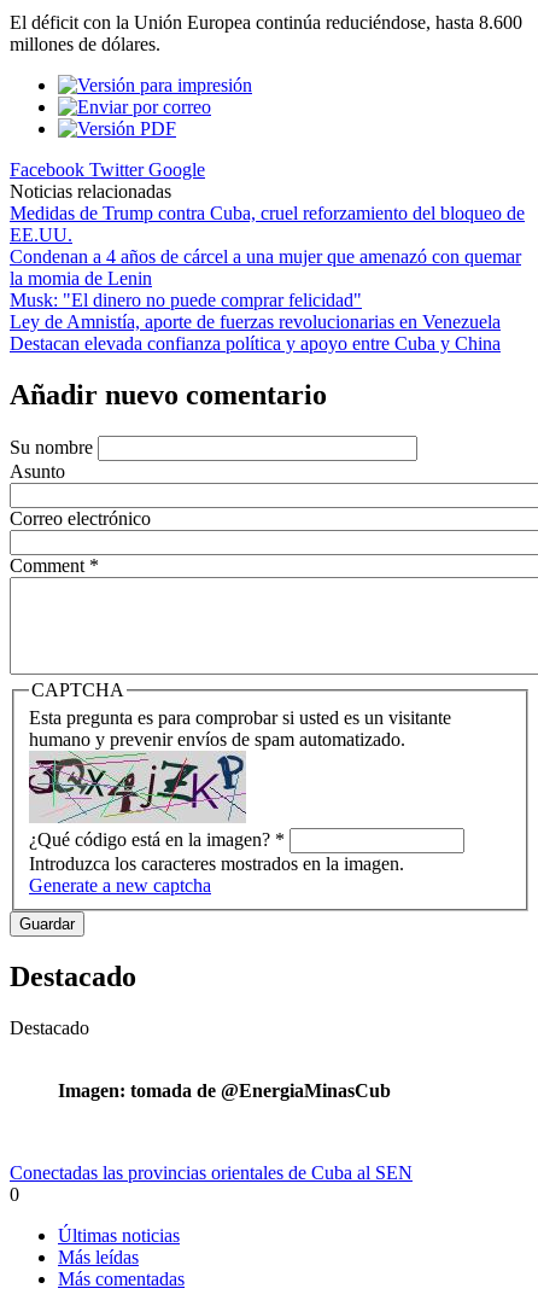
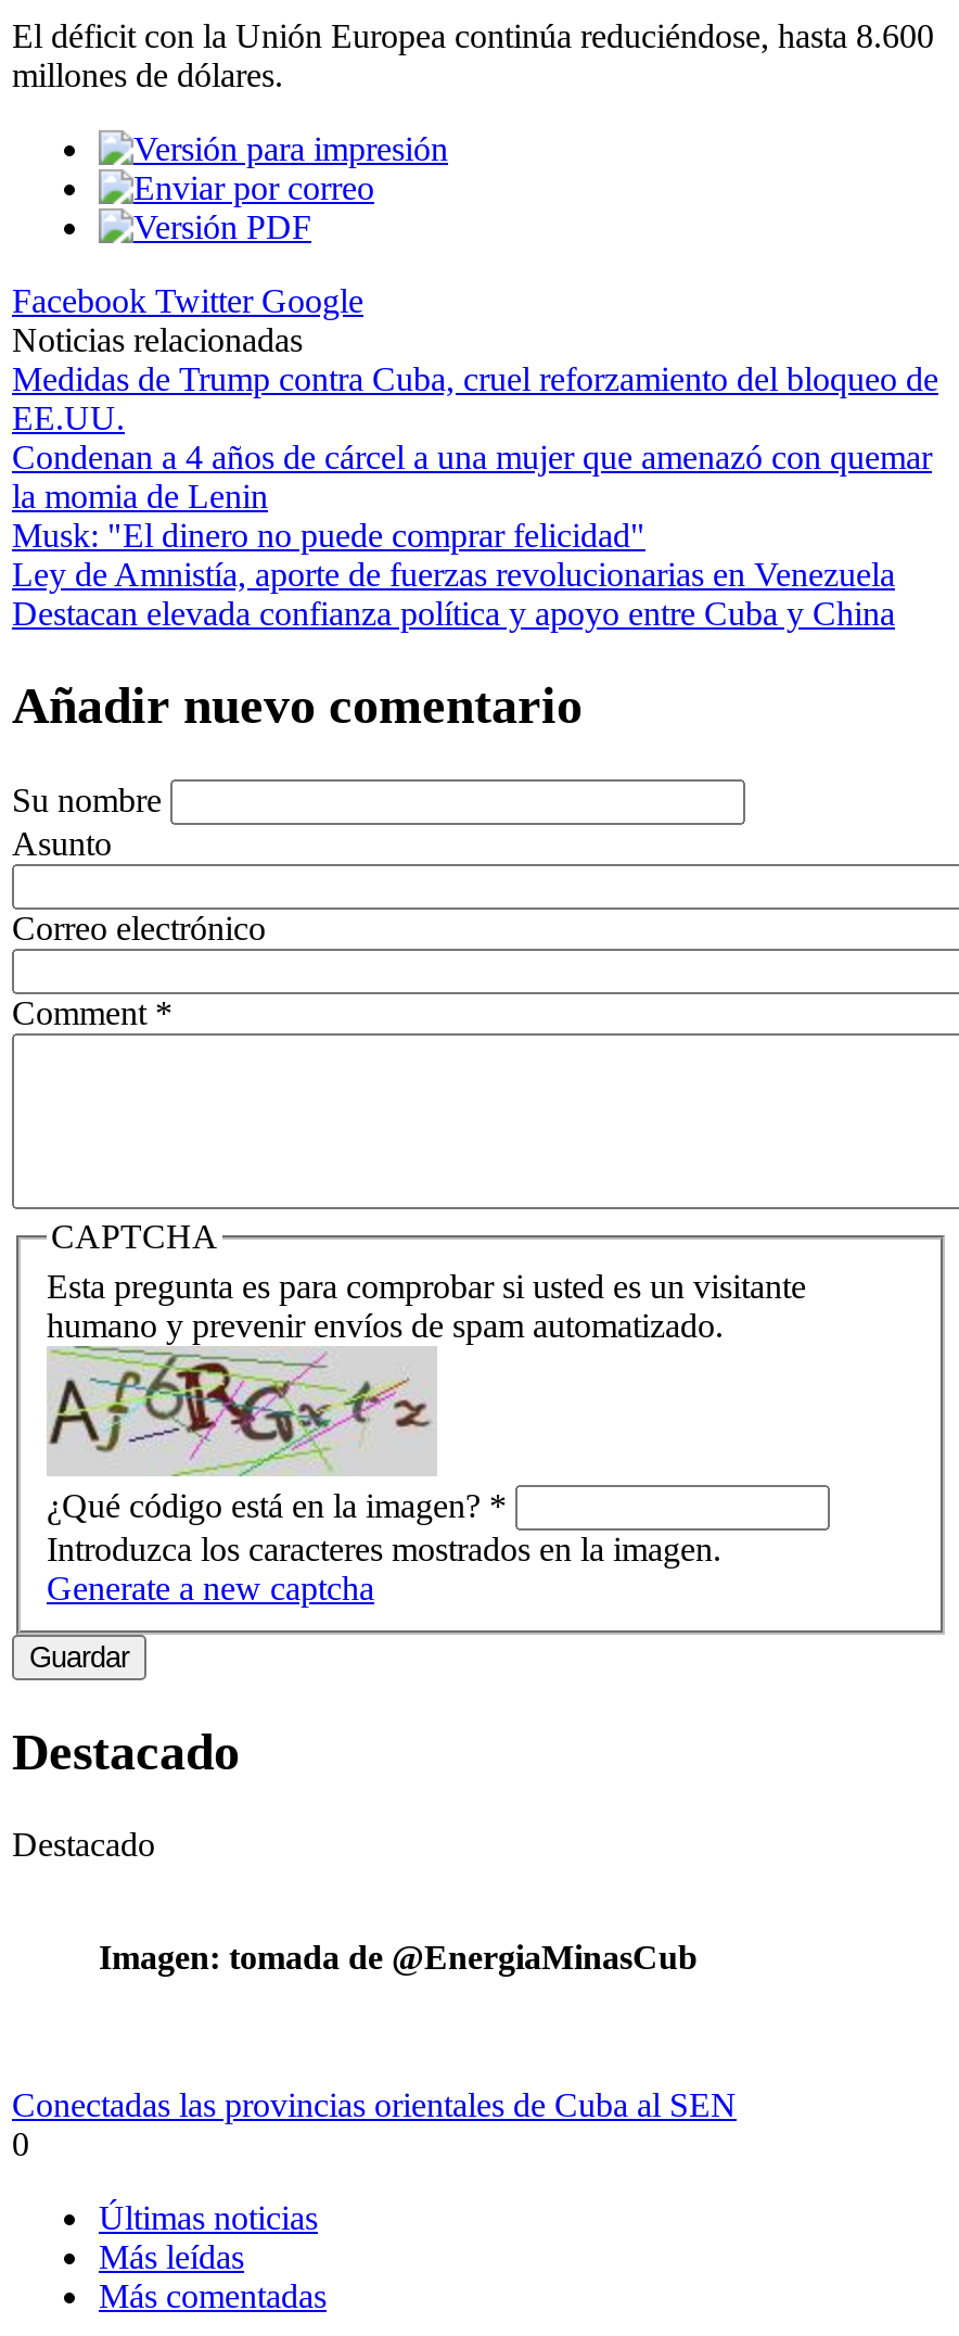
- [image]
+ [image]
